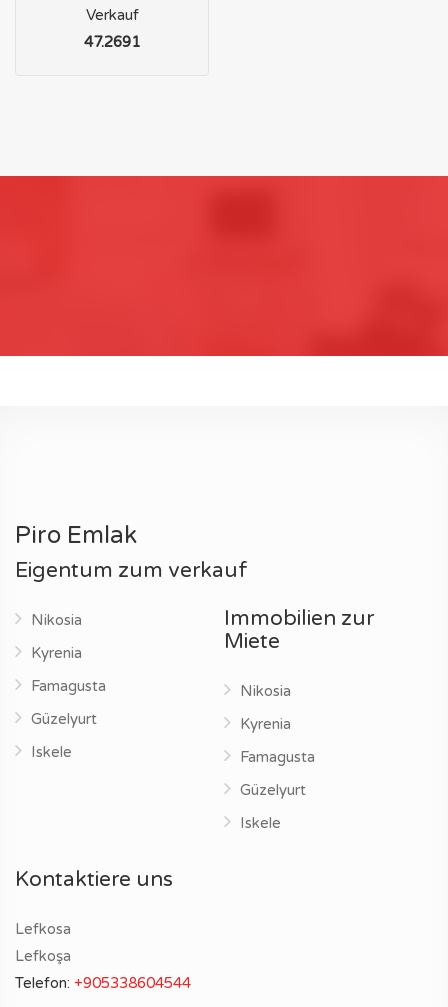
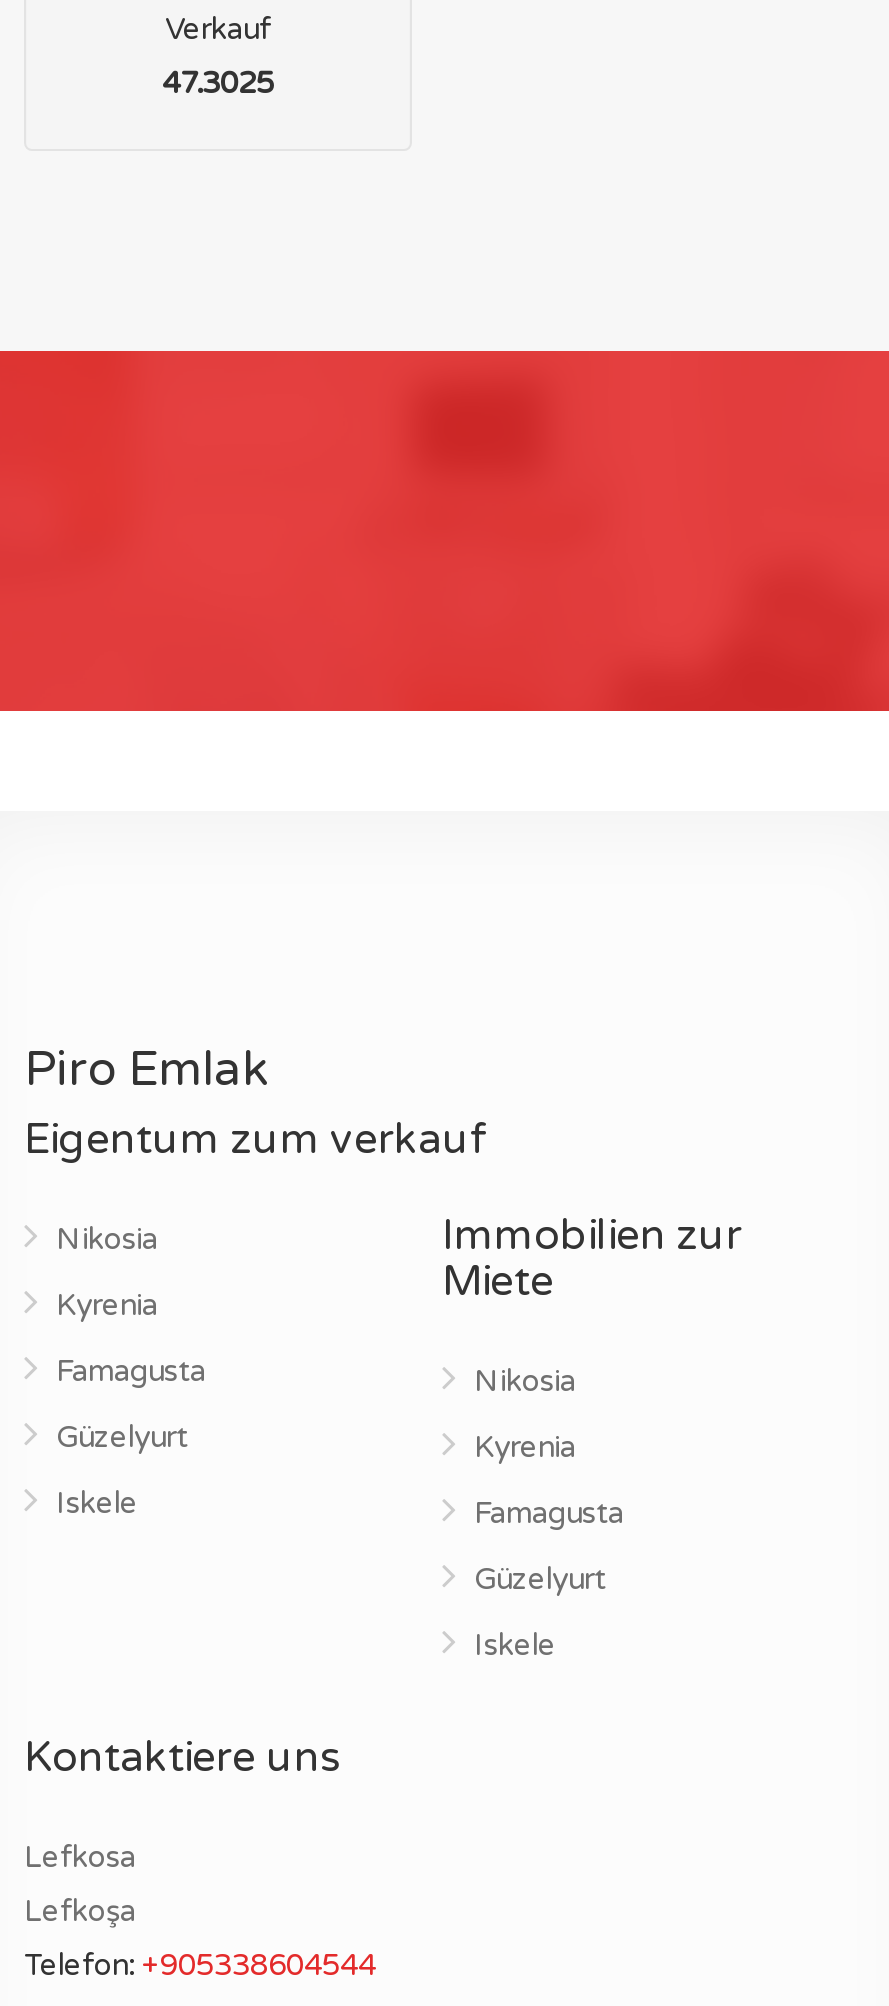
- 47.2691
+ 47.3025
